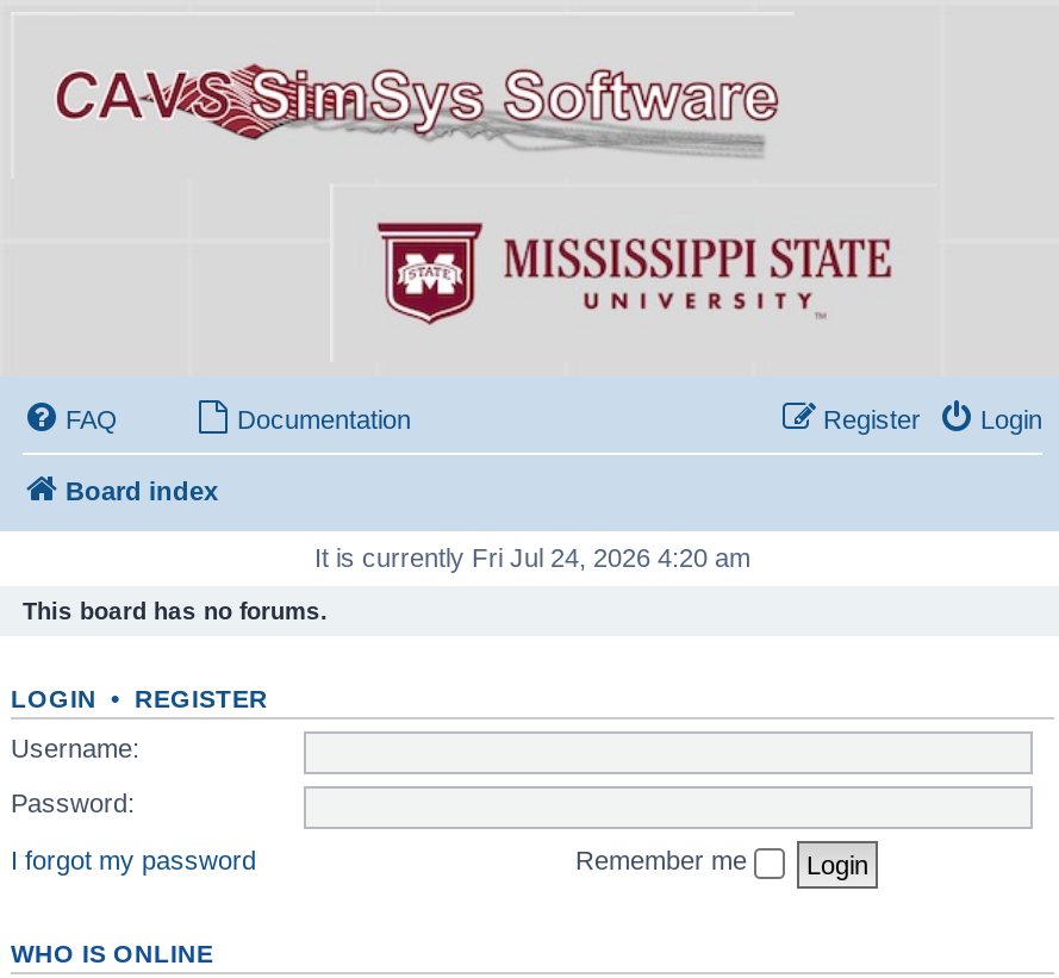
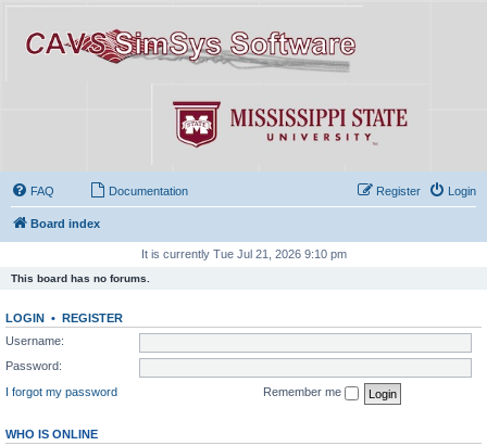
- It is currently Fri Jul 24, 2026 4:20 am
+ It is currently Tue Jul 21, 2026 9:10 pm
